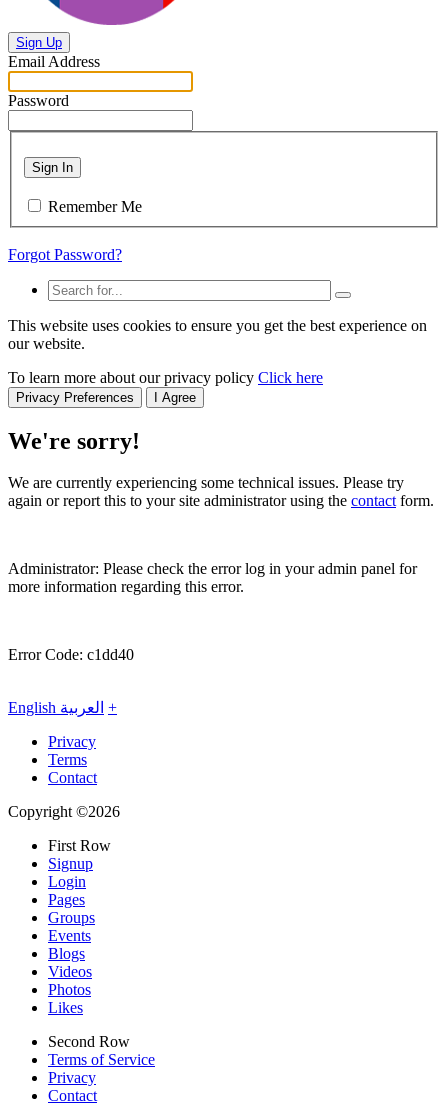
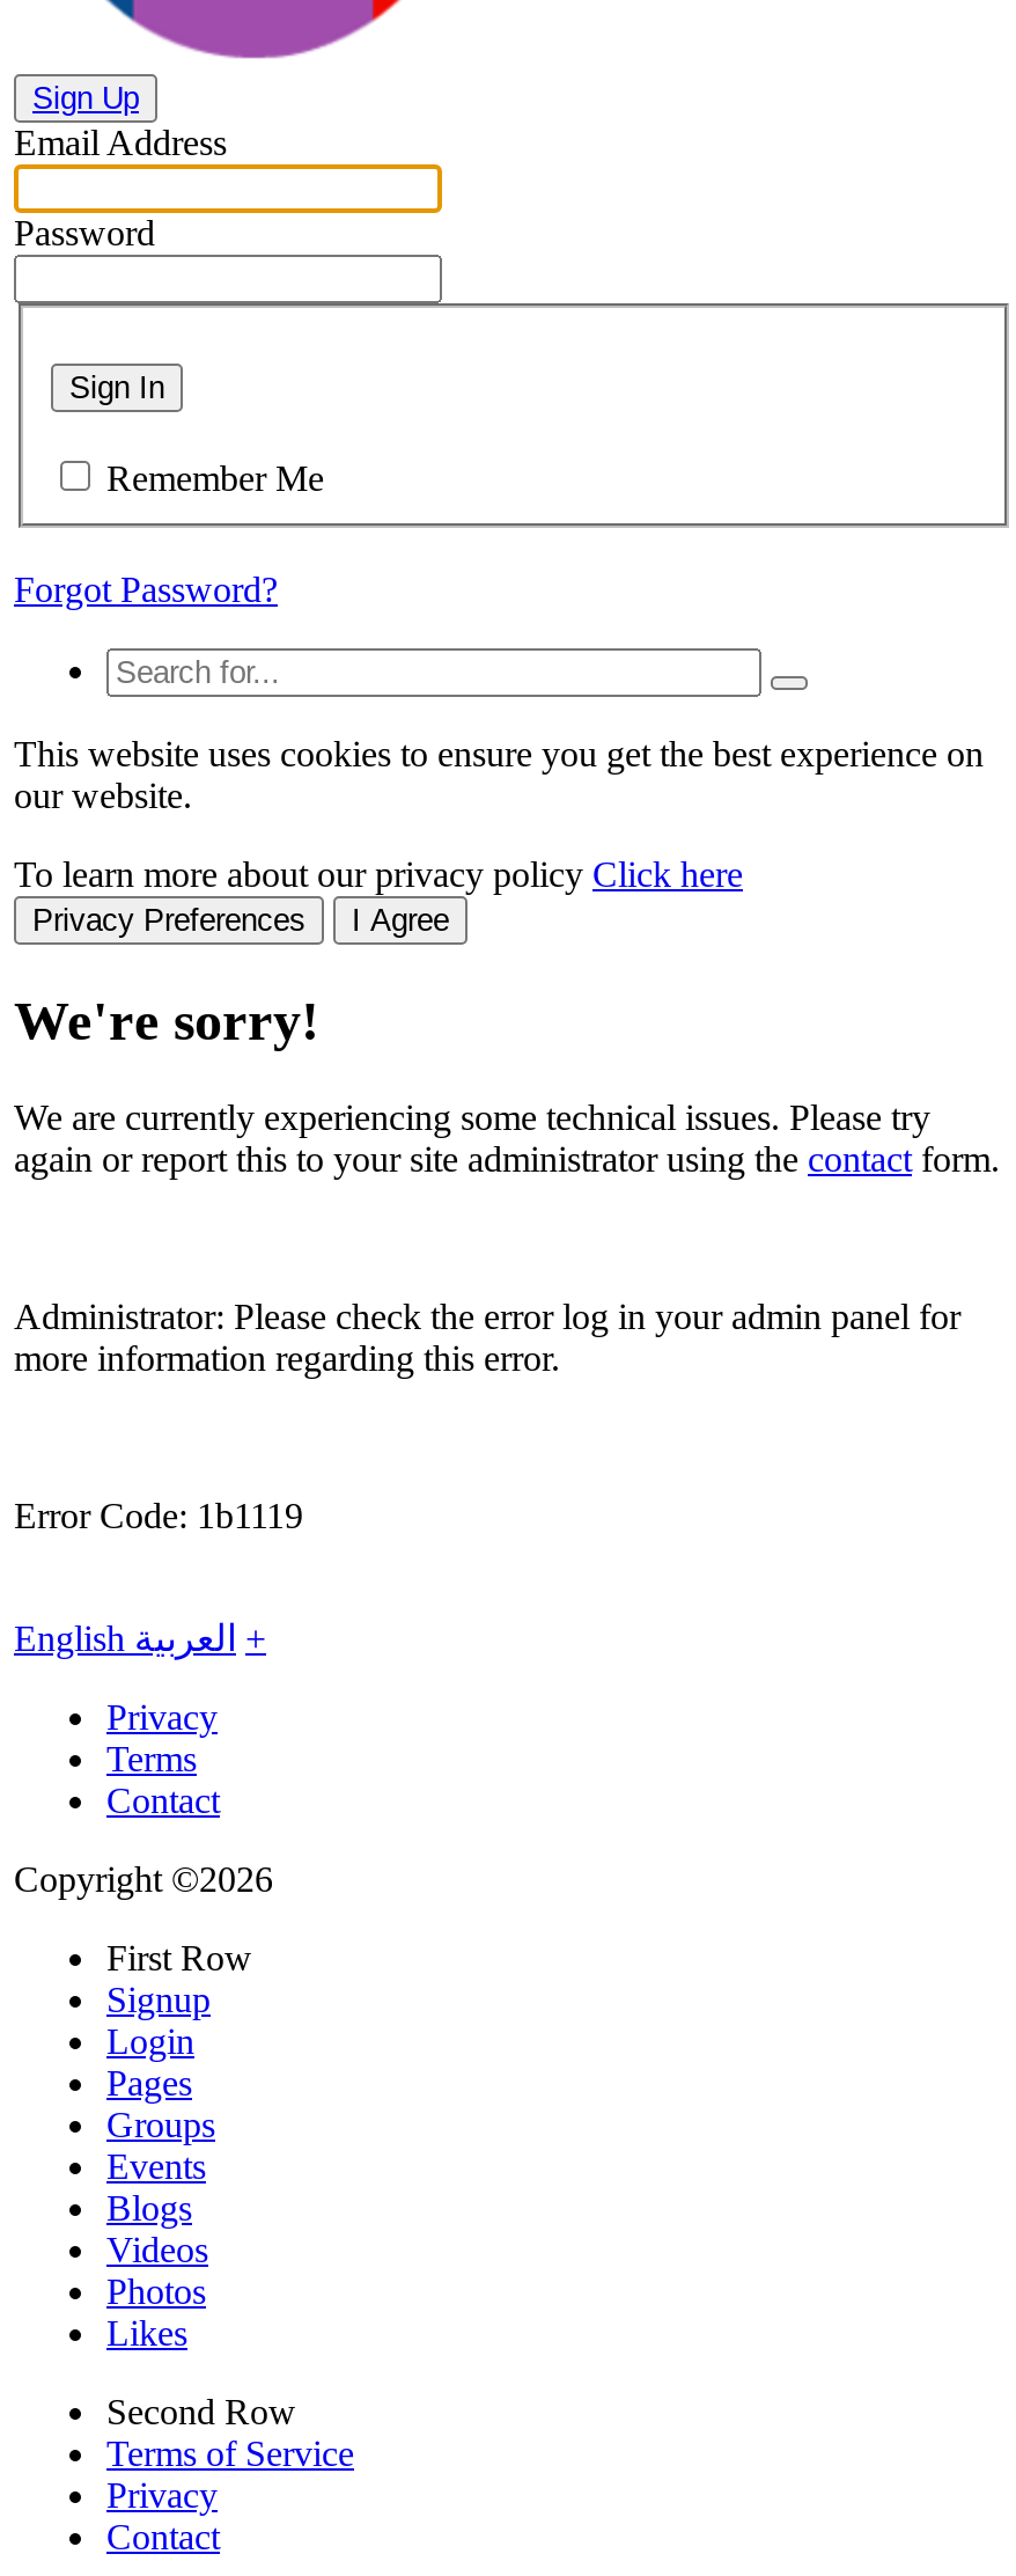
- Error Code: c1dd40
+ Error Code: 1b1119
